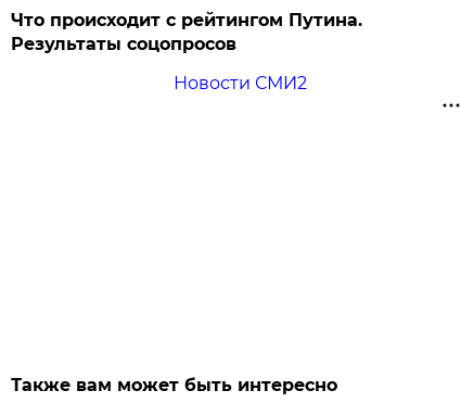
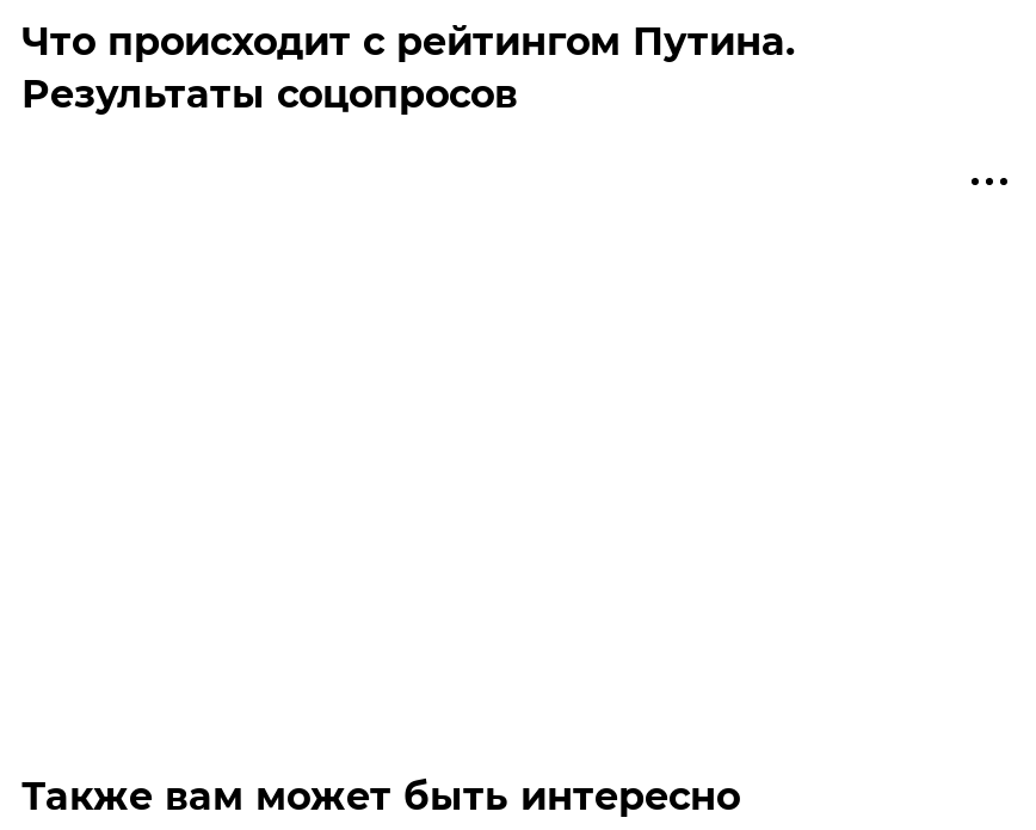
- Новости СМИ2
